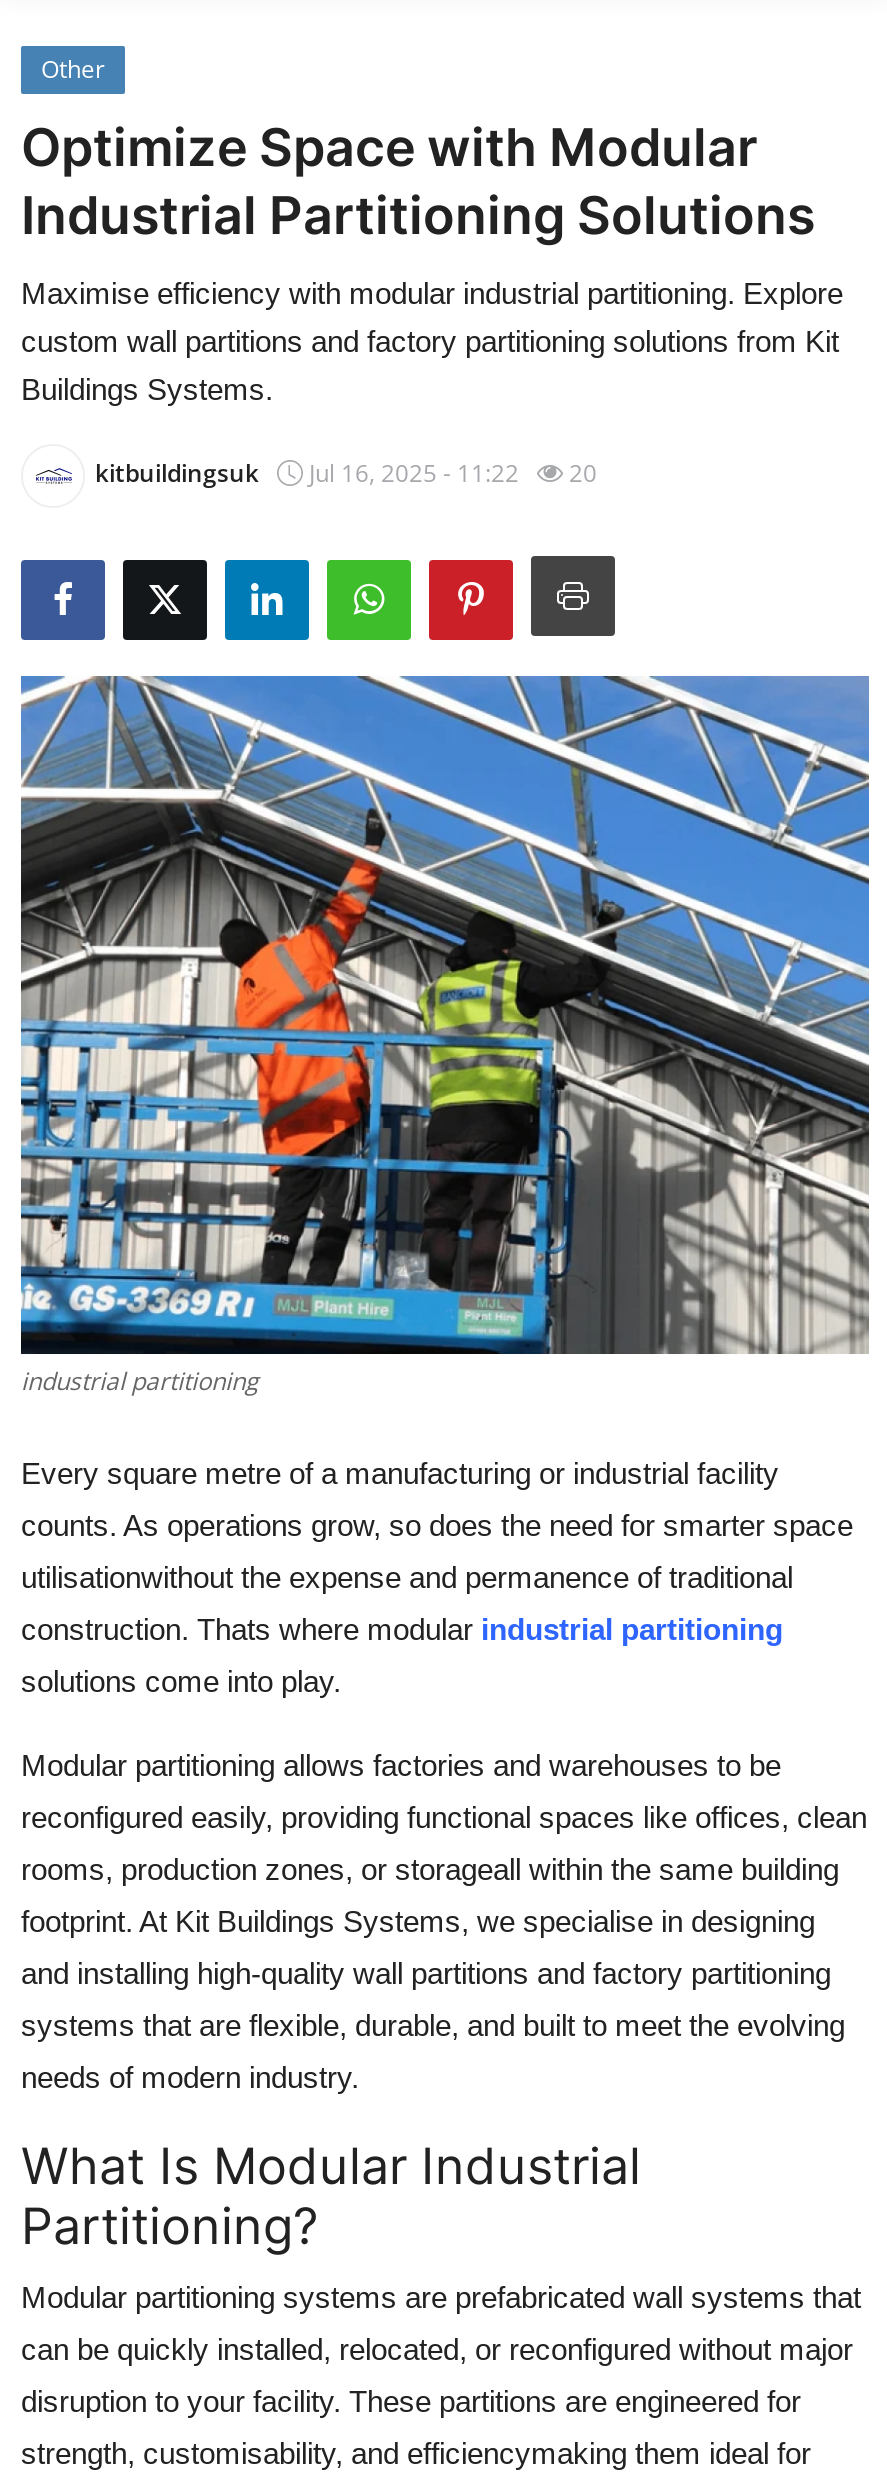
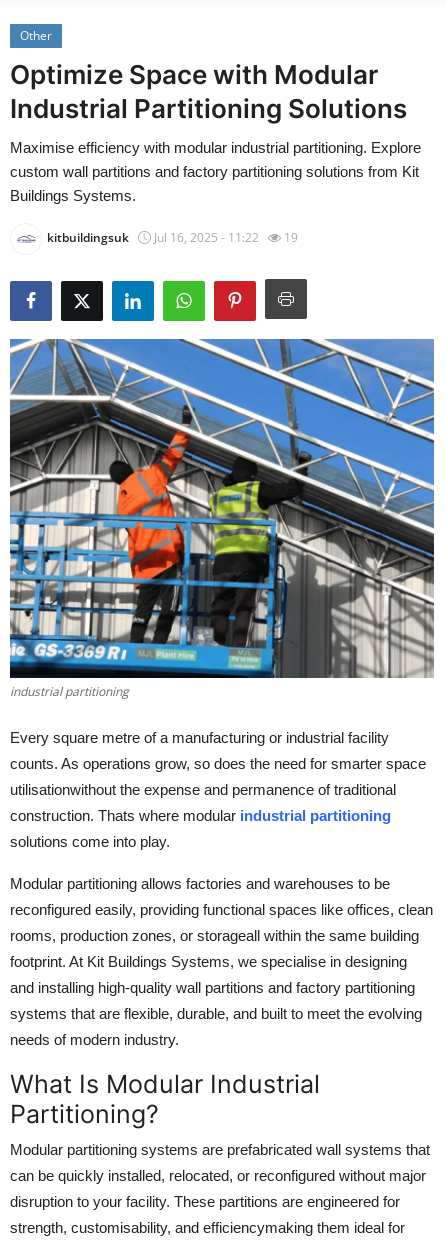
- kitbuildingsuk Jul 16, 2025 - 11:22 20
+ kitbuildingsuk Jul 16, 2025 - 11:22 19
